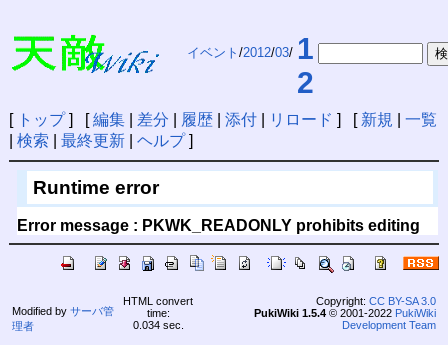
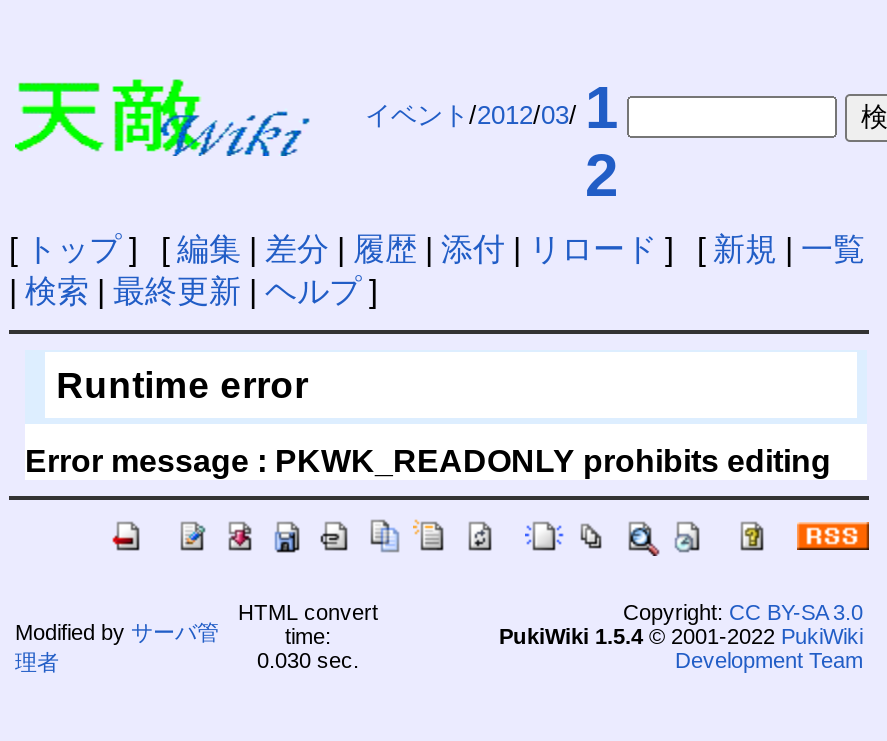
- 0.034 sec.
+ 0.030 sec.
